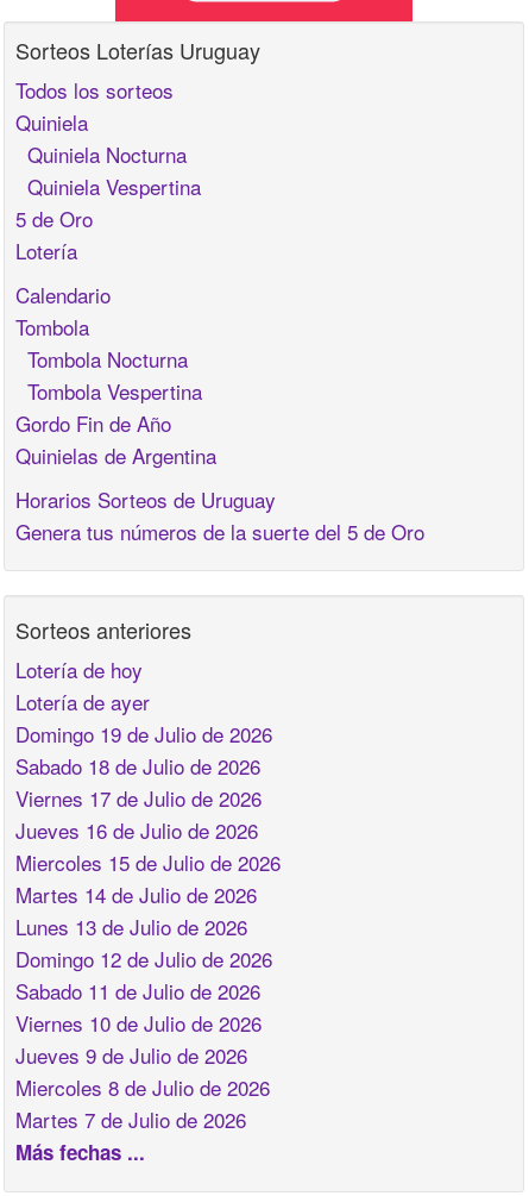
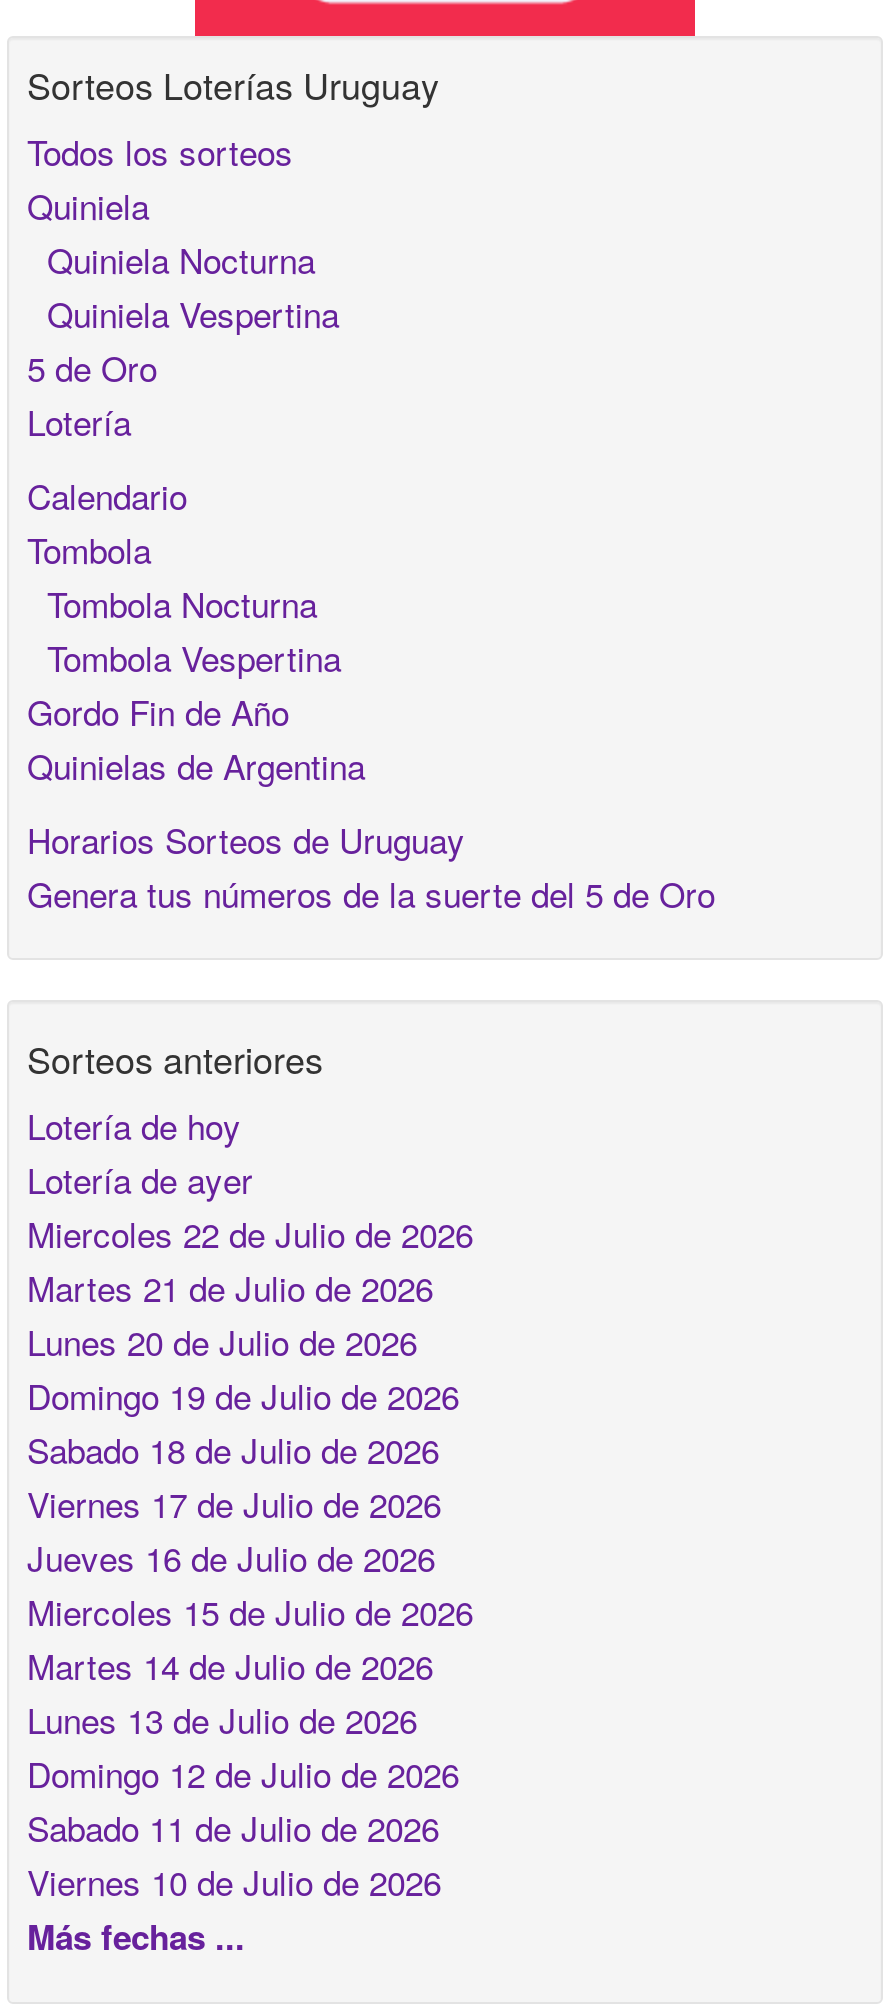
+ Miercoles 22 de Julio de 2026
+ Martes 21 de Julio de 2026
+ Lunes 20 de Julio de 2026

moved down: Domingo 19 de Julio de 2026 | Sabado 18 de Julio de 2026 | Viernes 17 de Julio de 2026 | ... | Sabado 11 de Julio de 2026 | Viernes 10 de Julio de 2026

- Jueves 9 de Julio de 2026
- Miercoles 8 de Julio de 2026
- Martes 7 de Julio de 2026
